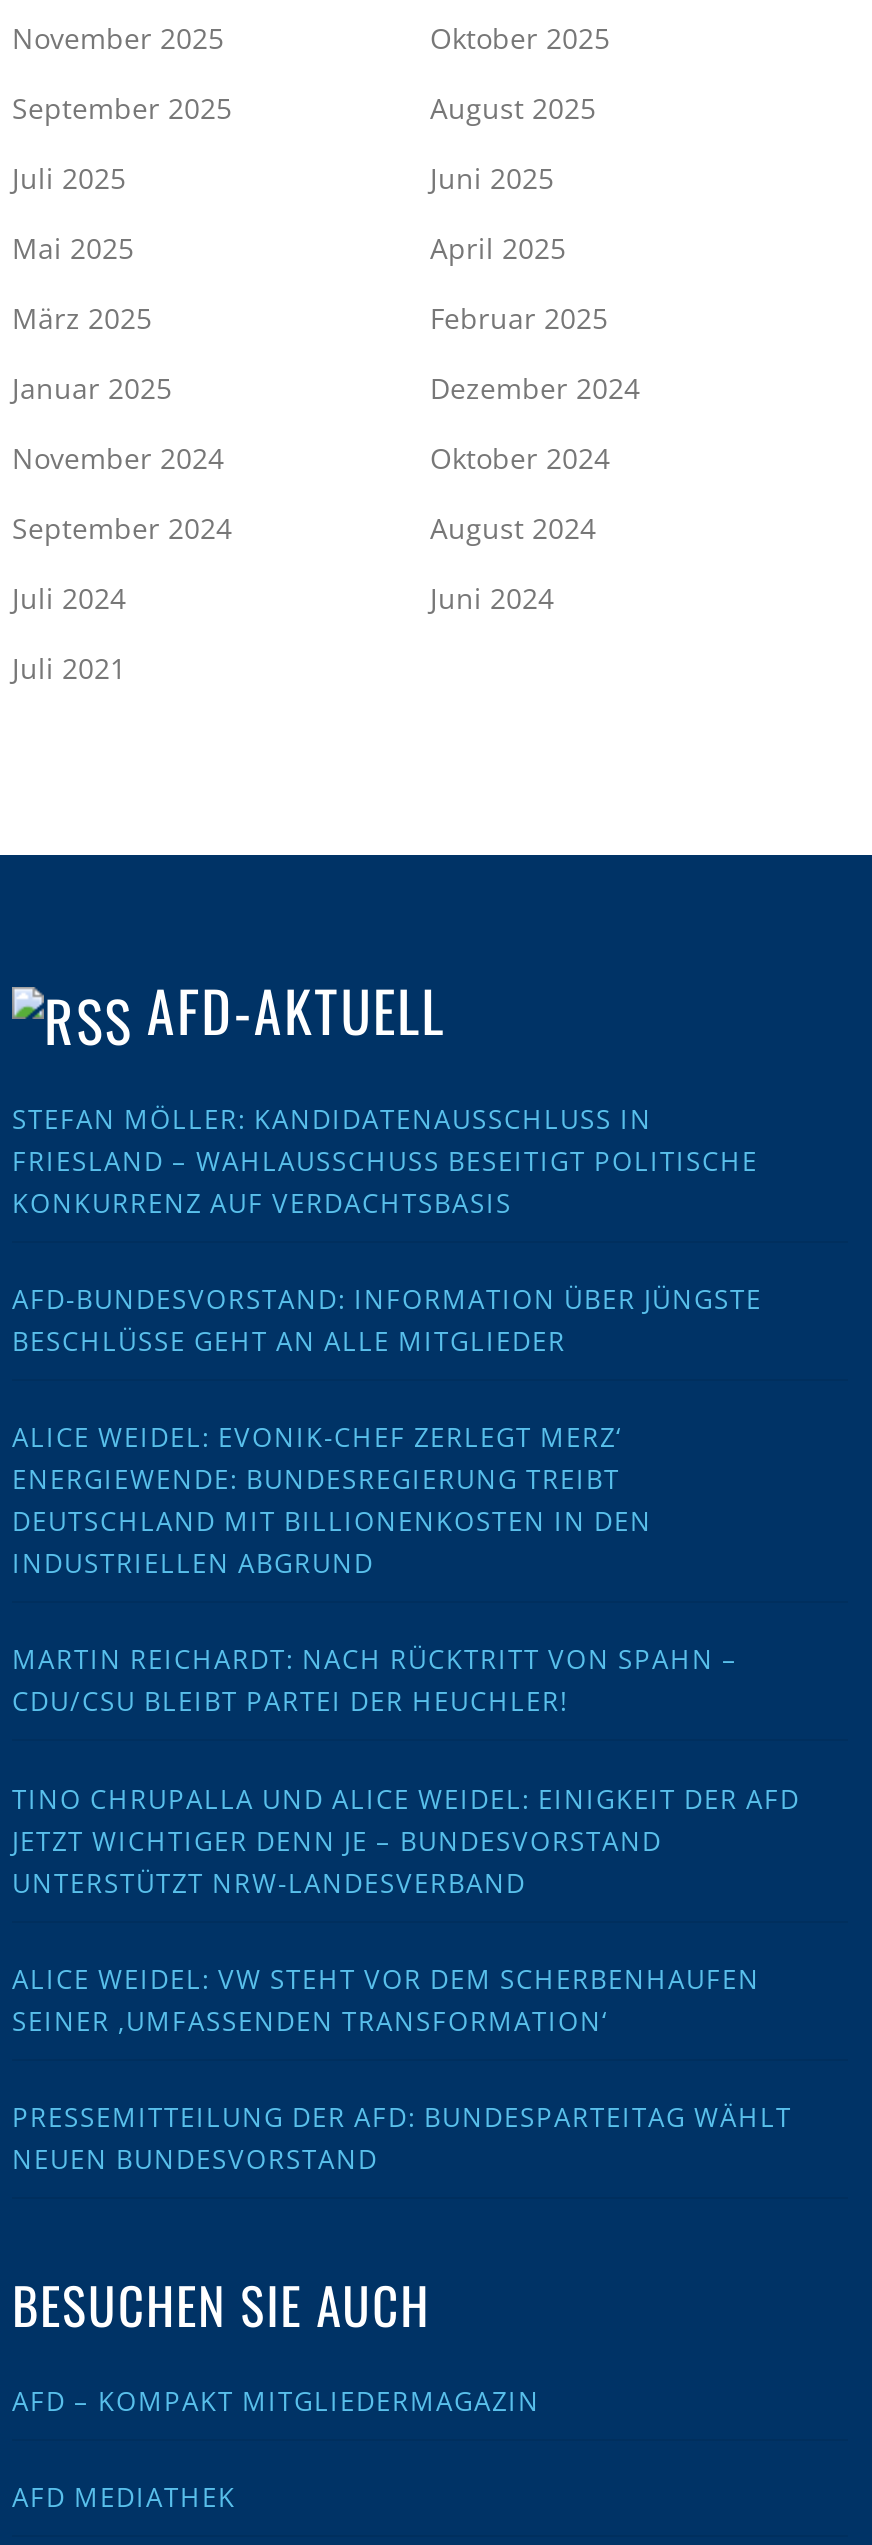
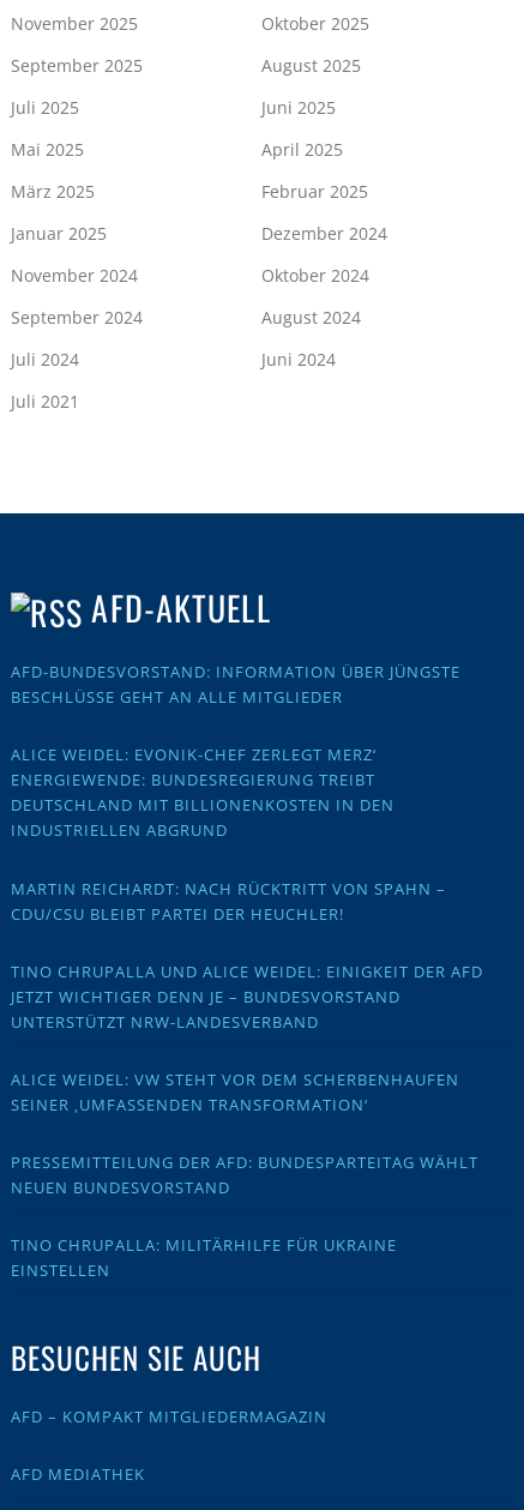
- STEFAN MÖLLER: KANDIDATENAUSSCHLUSS IN
- FRIESLAND – WAHLAUSSCHUSS BESEITIGT POLITISCHE
- KONKURRENZ AUF VERDACHTSBASIS

moved up: AFD-BUNDESVORSTAND: INFORMATION ÜBER JÜNGSTE | BESCHLÜSSE GEHT AN ALLE MITGLIEDER | ALICE WEIDEL: EVONIK-CHEF ZERLEGT MERZ‘ | ... | PRESSEMITTEILUNG DER AFD: BUNDESPARTEITAG WÄHLT | NEUEN BUNDESVORSTAND

+ TINO CHRUPALLA: MILITÄRHILFE FÜR UKRAINE
+ EINSTELLEN
